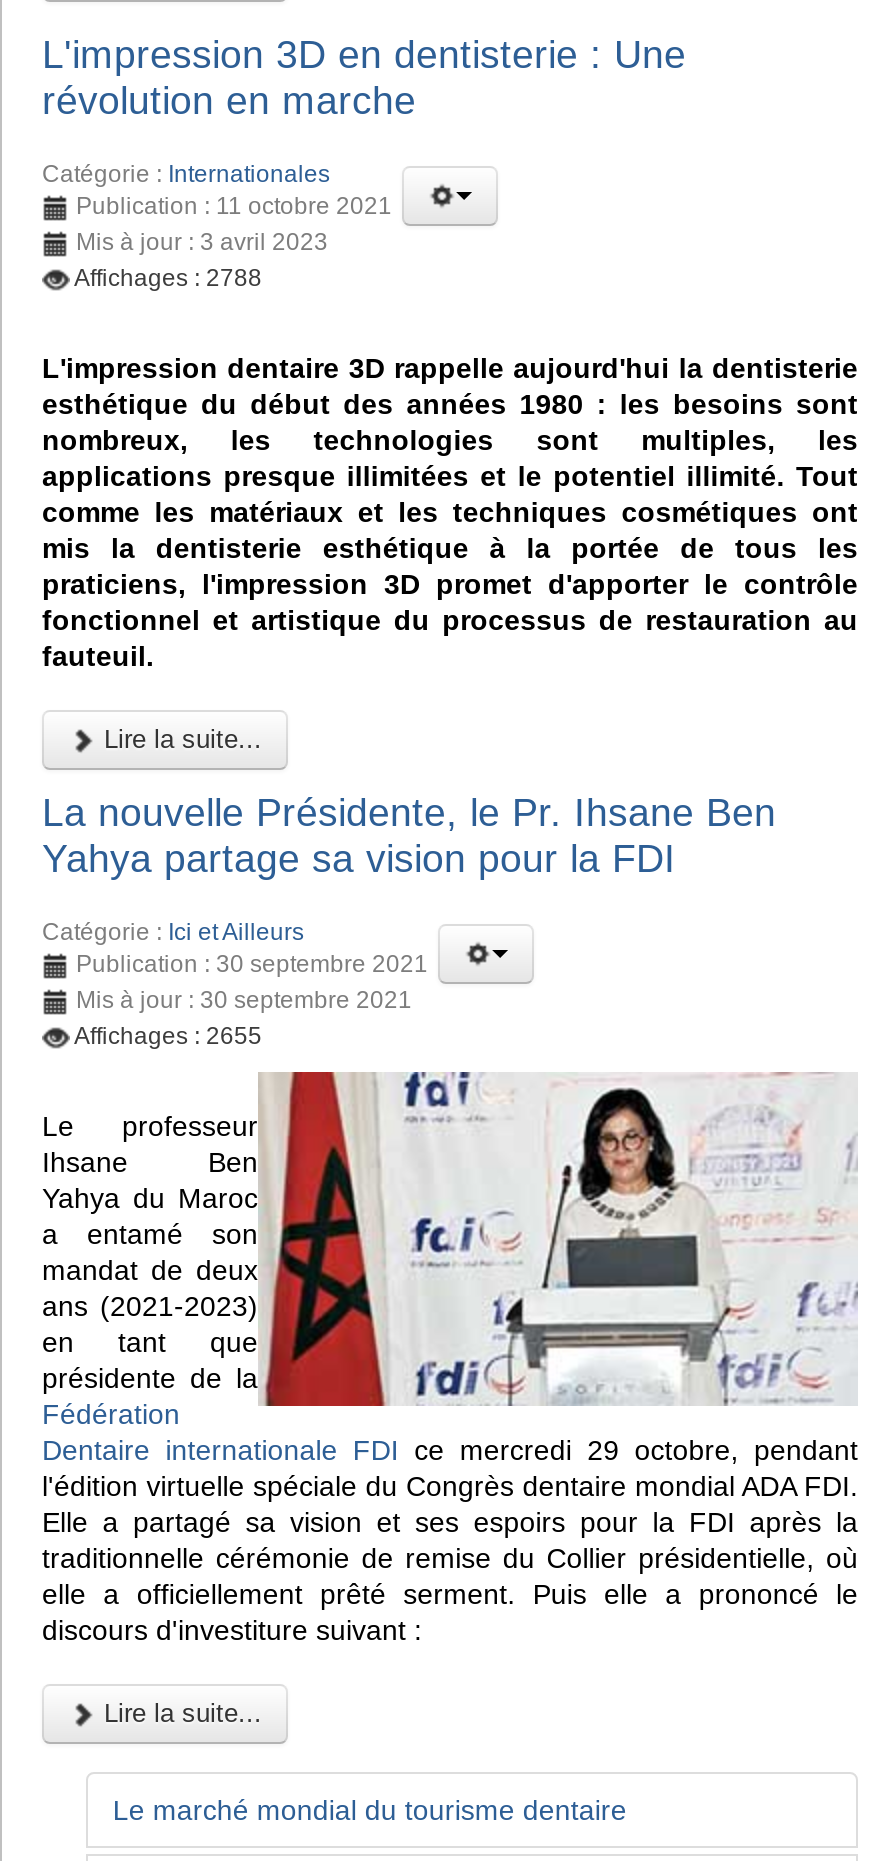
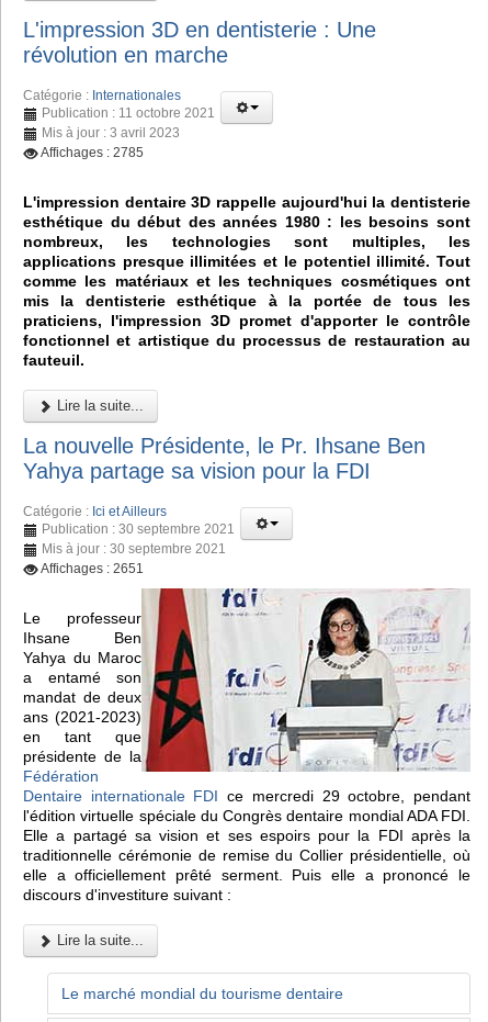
- Affichages : 2788
+ Affichages : 2785

- Affichages : 2655
+ Affichages : 2651
